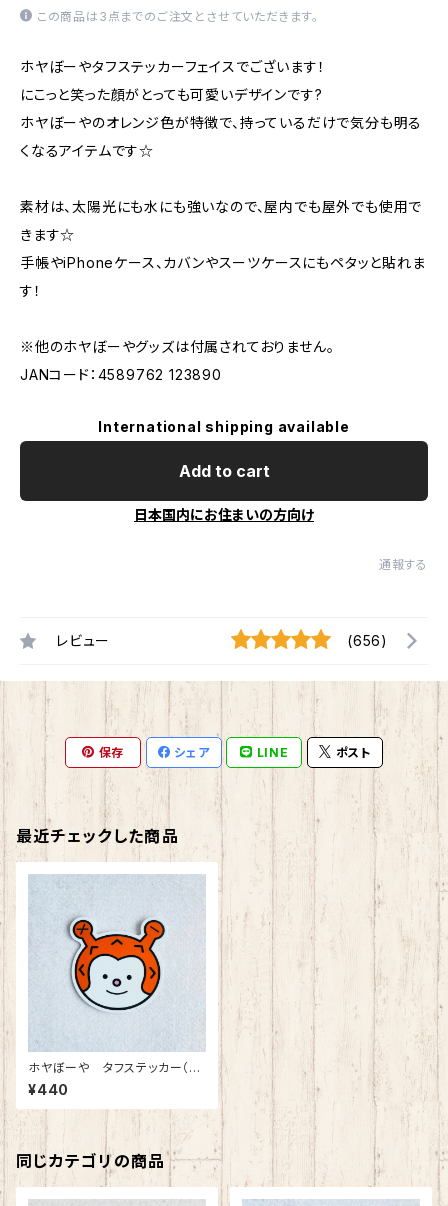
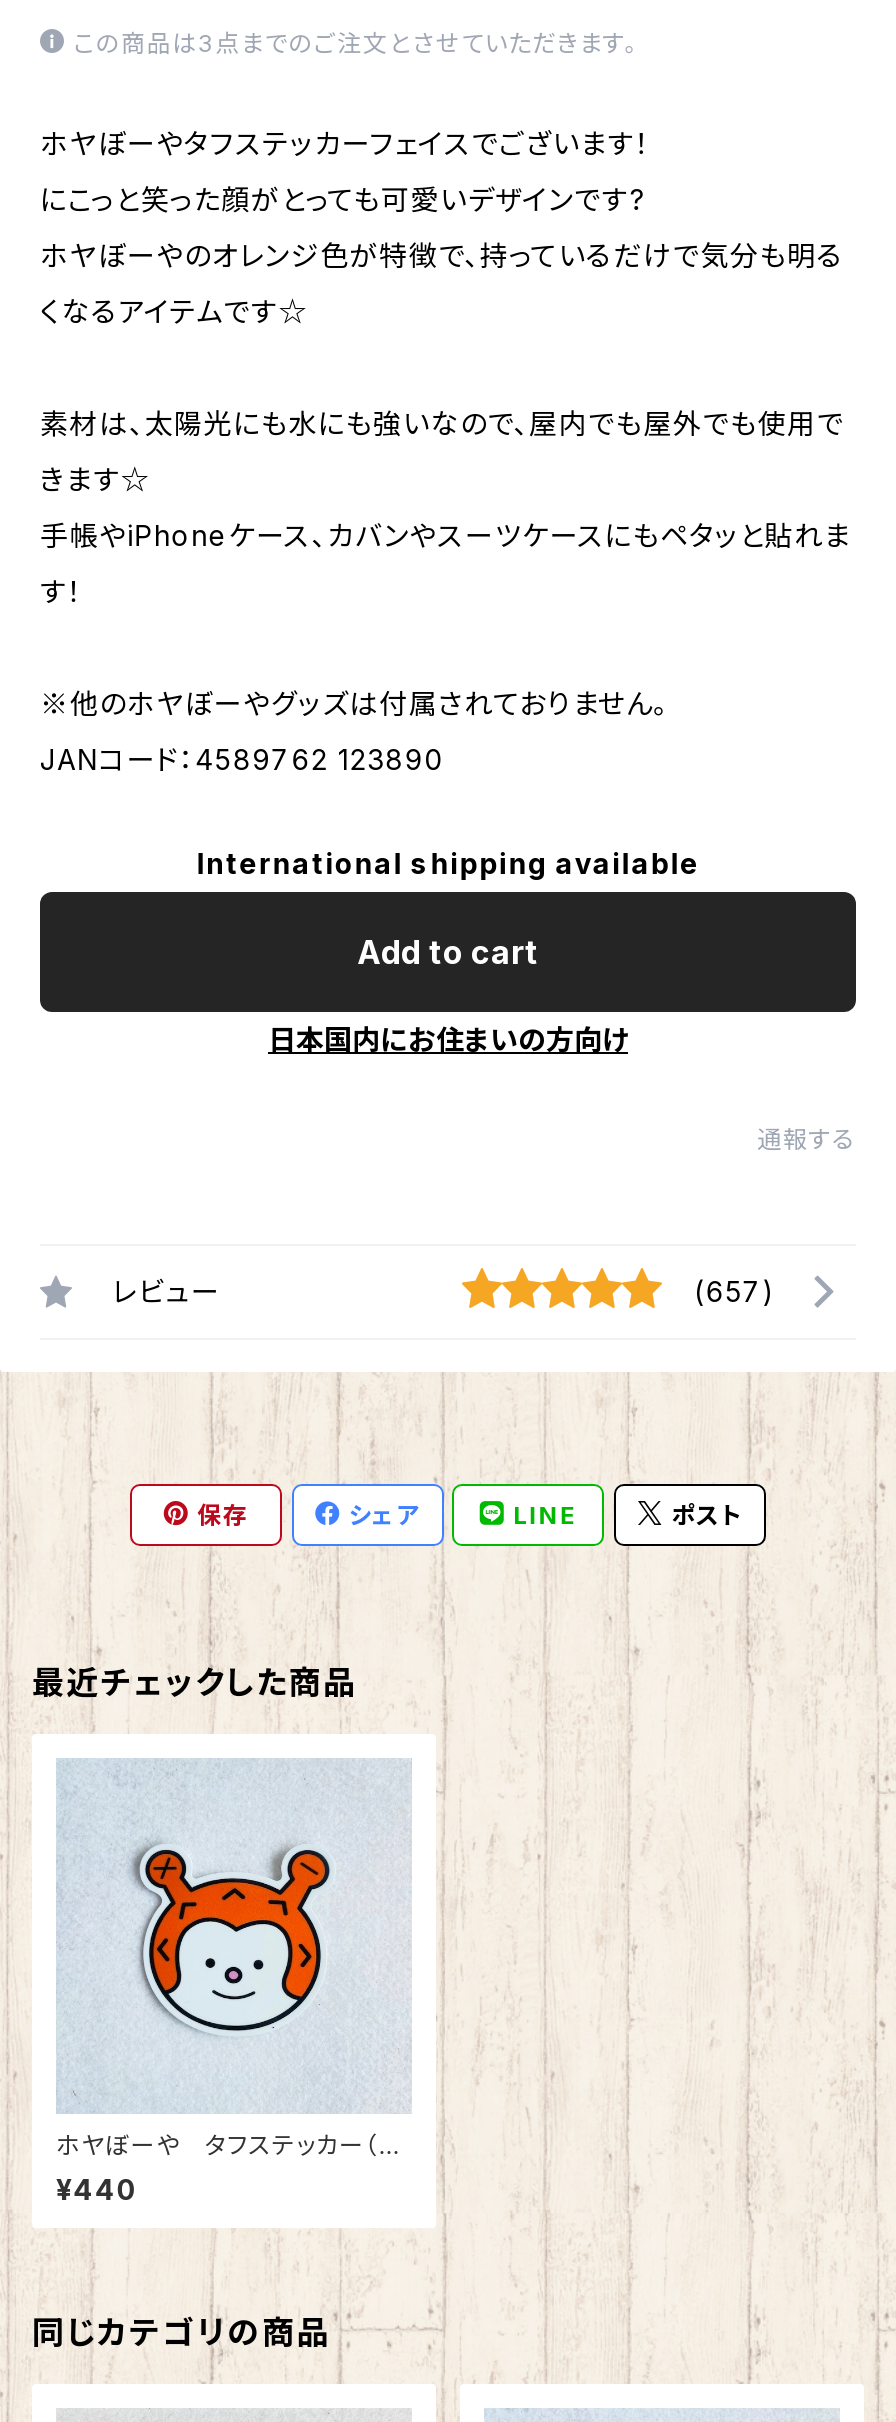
- (656)
+ (657)
